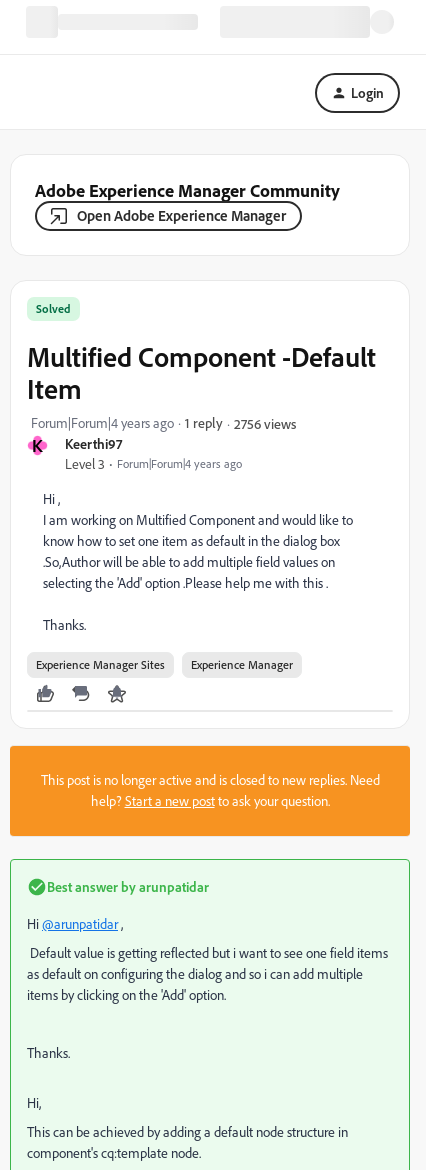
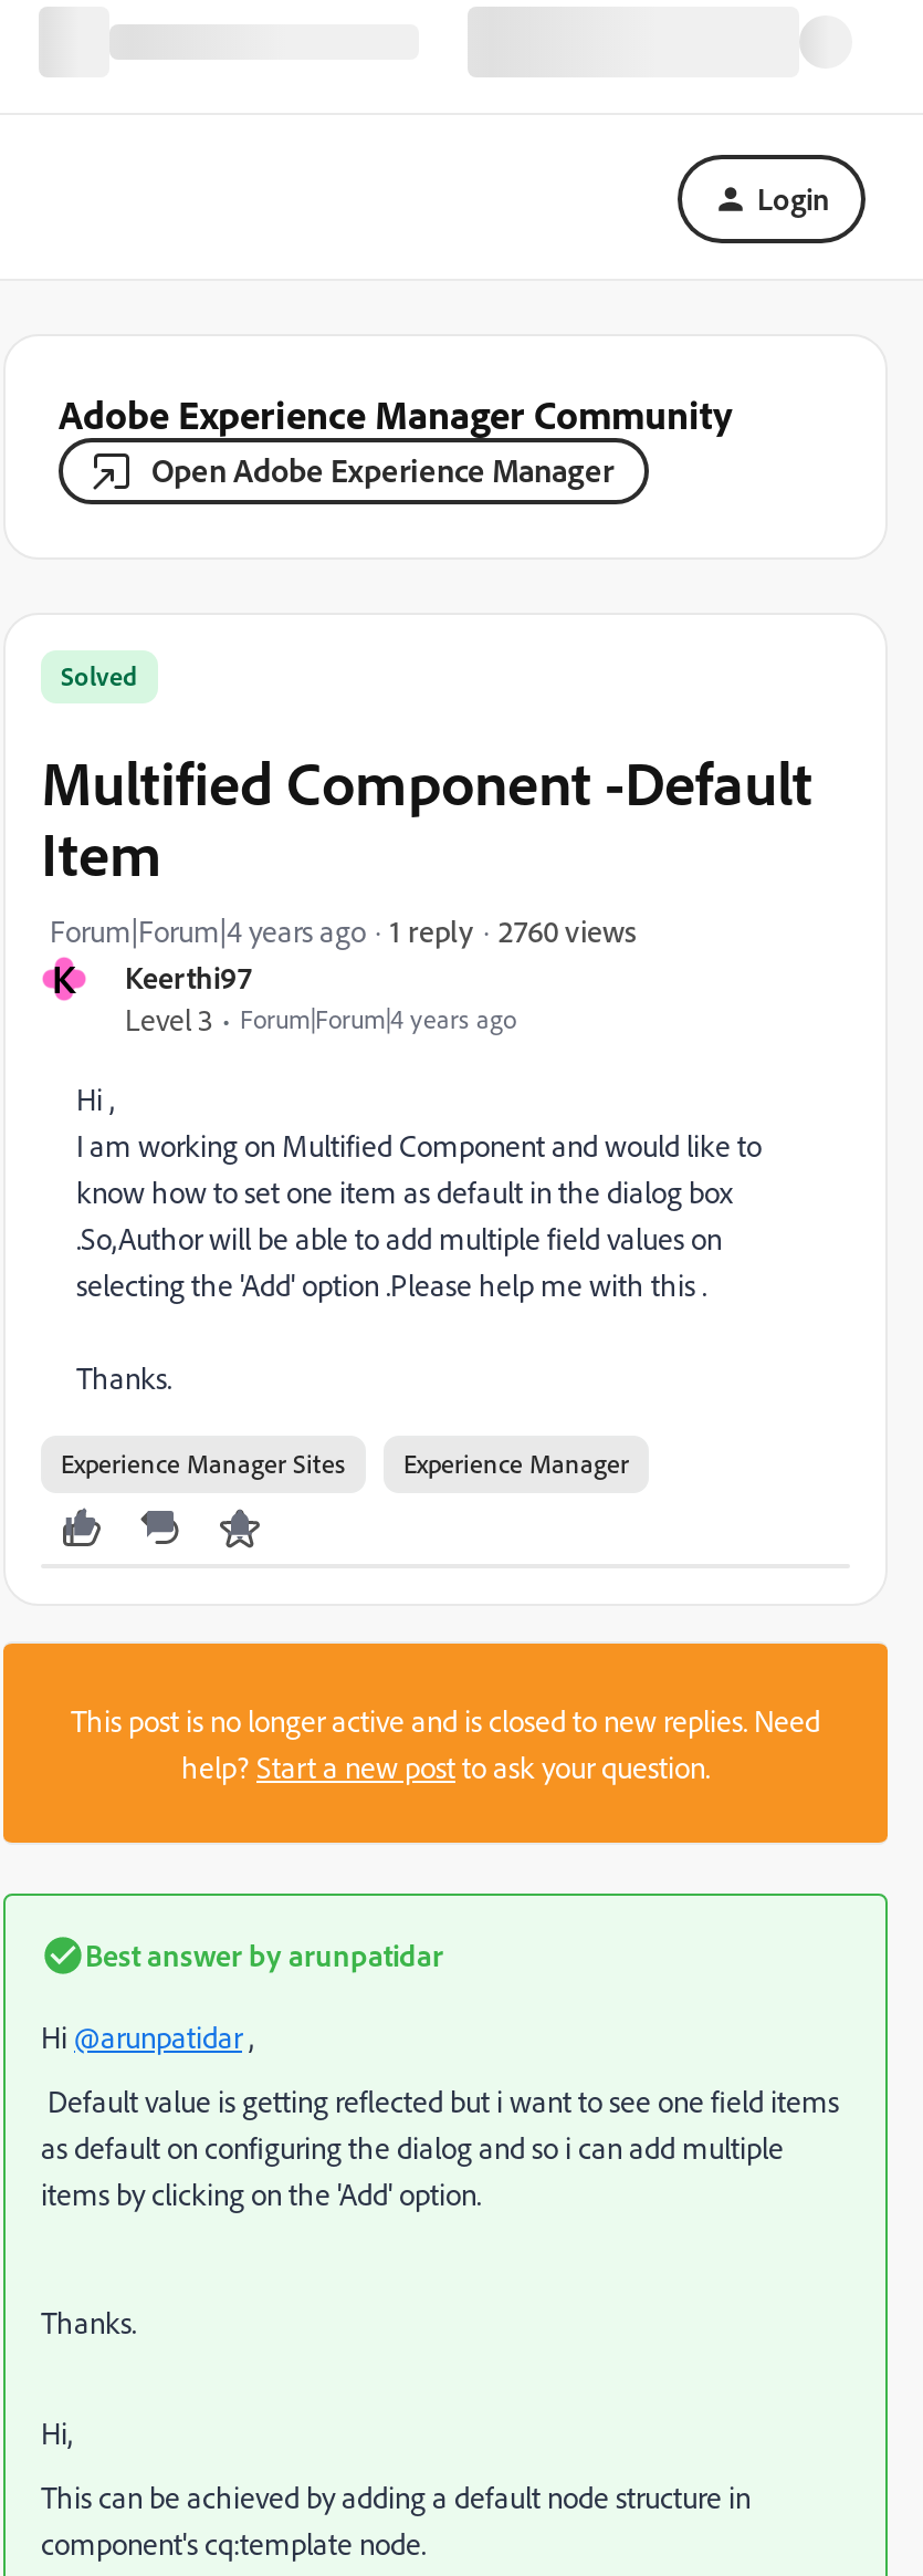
- 2756 views
+ 2760 views
